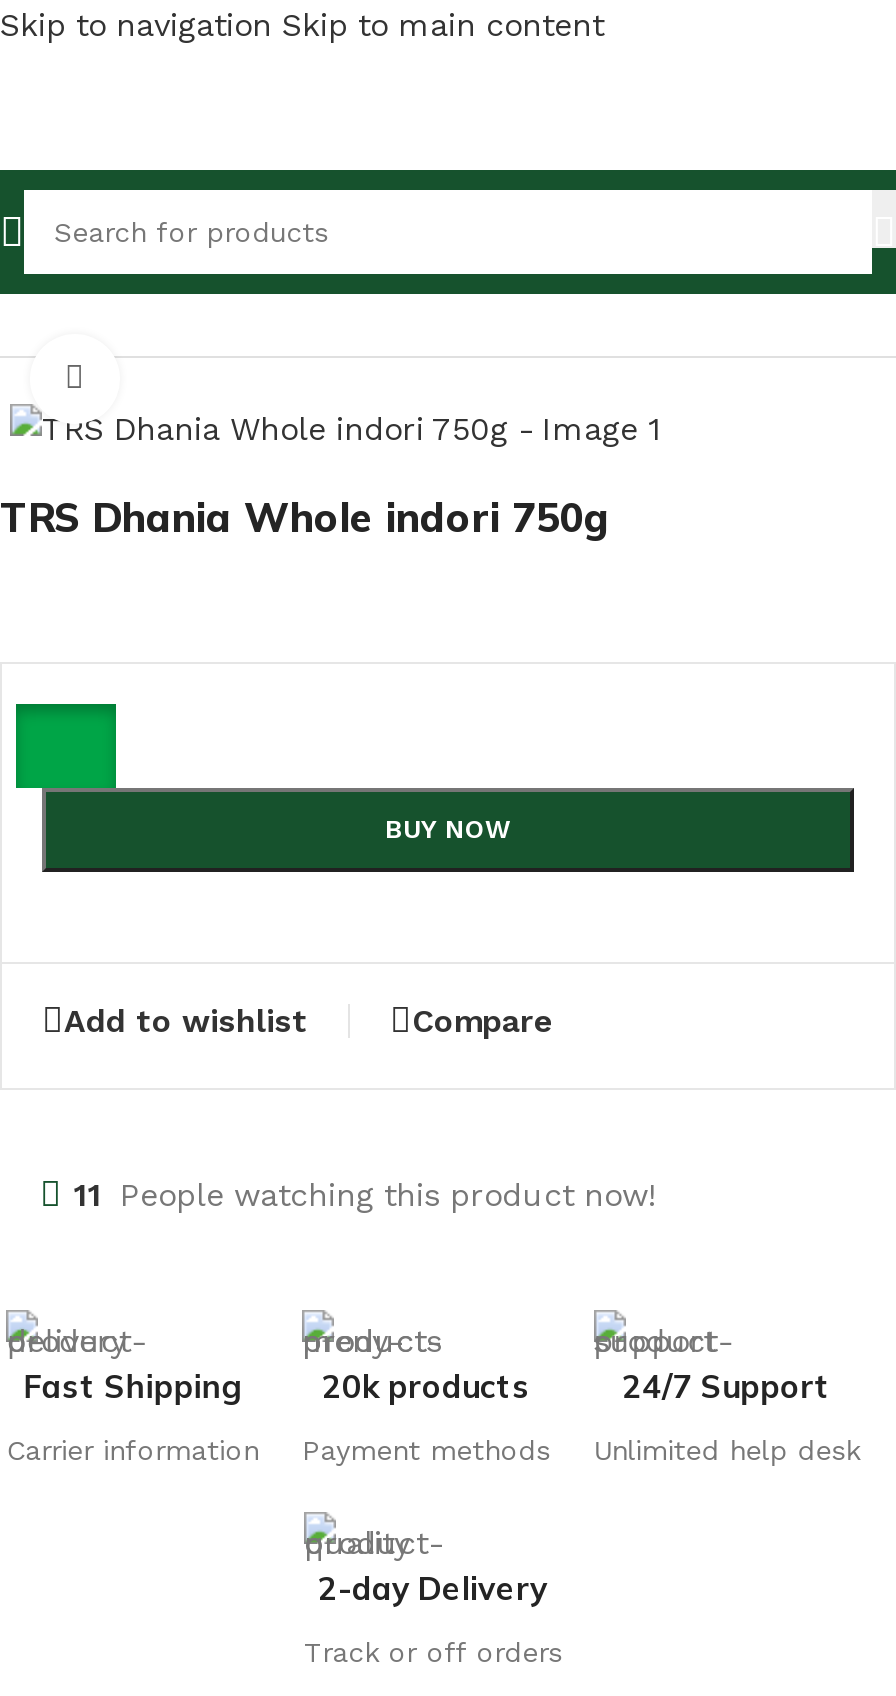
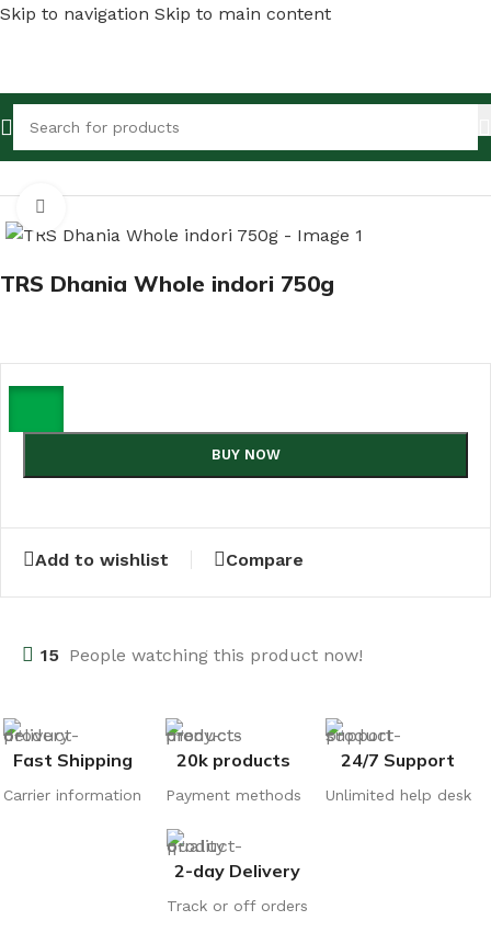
- 11 People watching this product now!
+ 15 People watching this product now!
